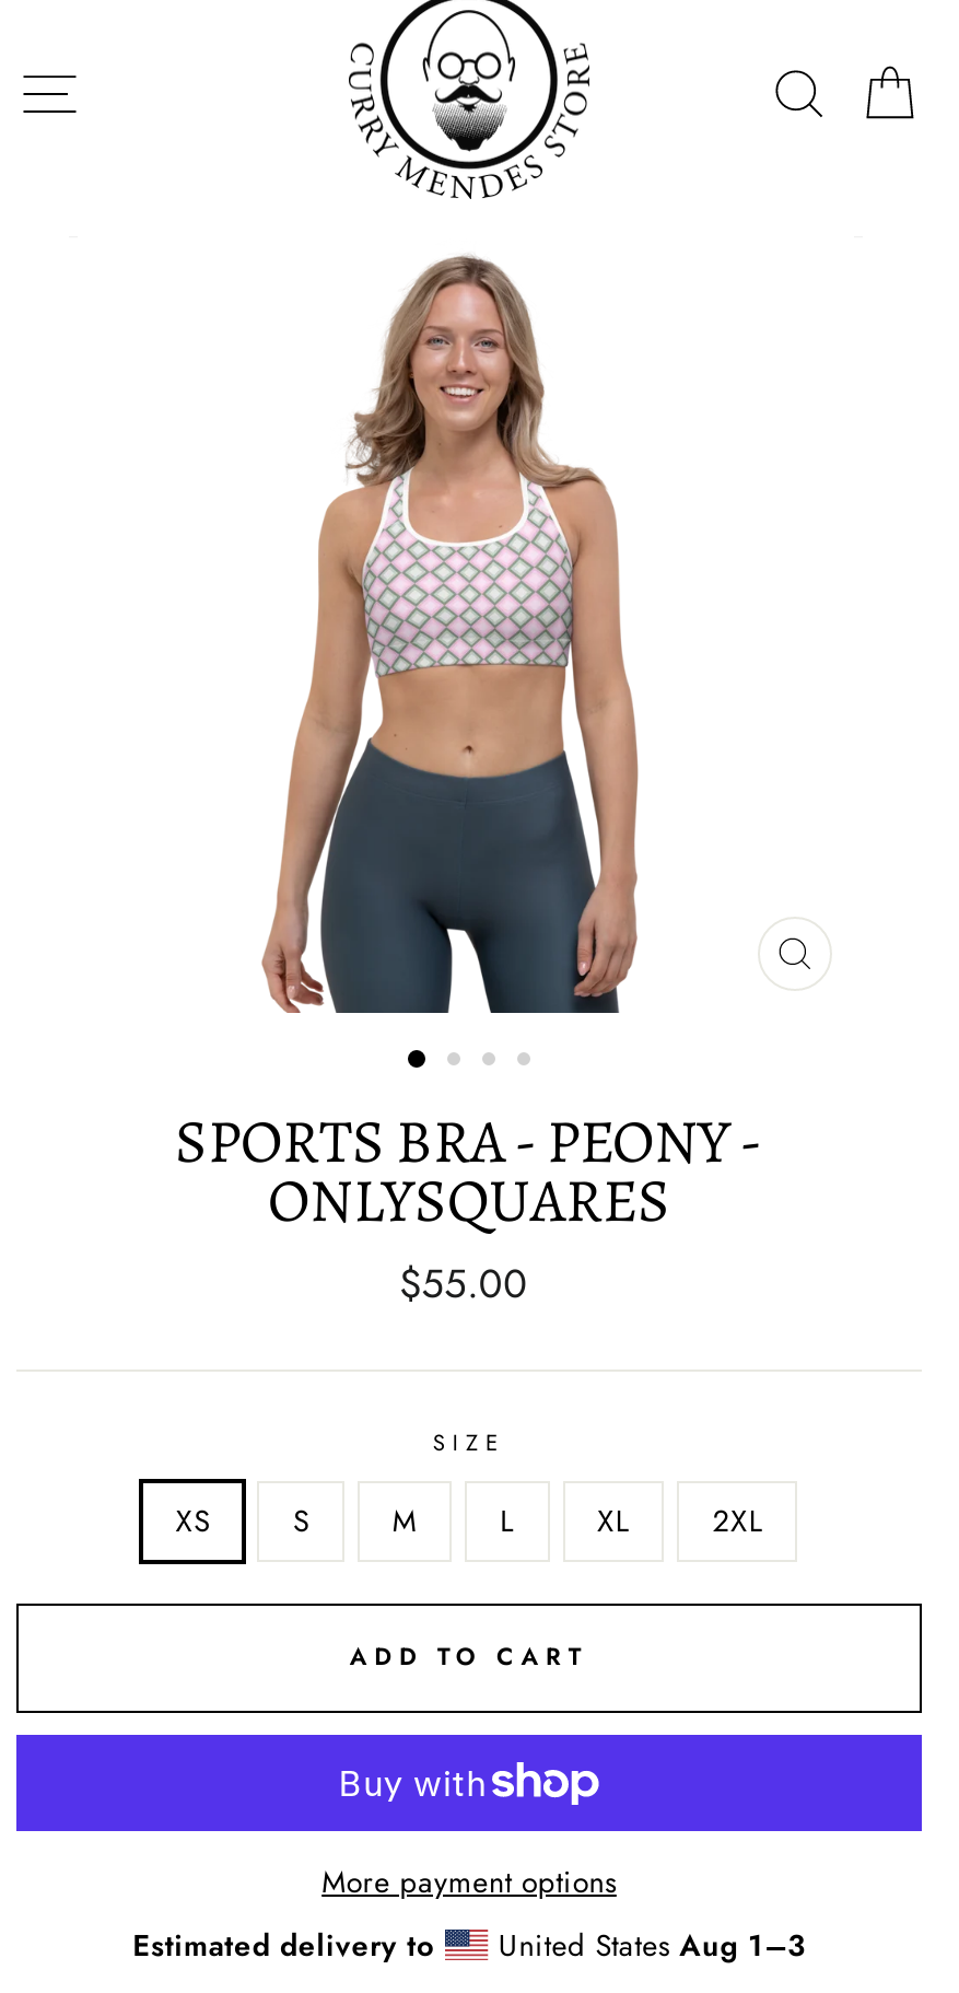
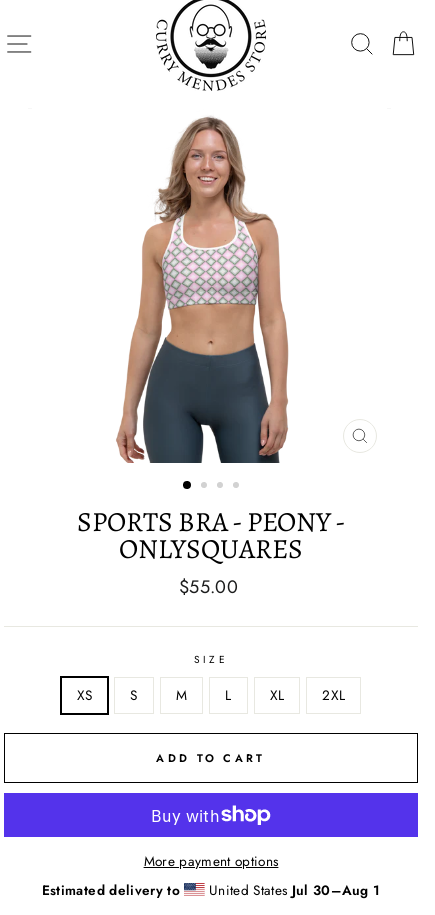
- United States Aug 1–3
+ United States Jul 30–Aug 1
